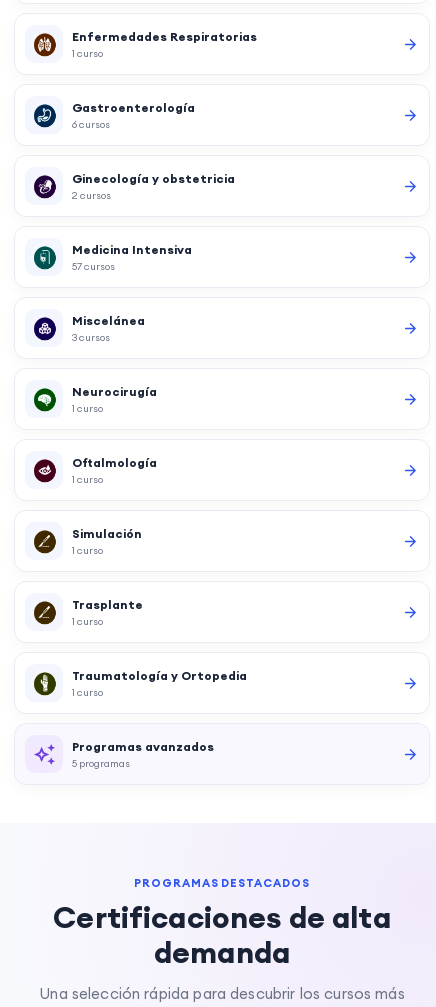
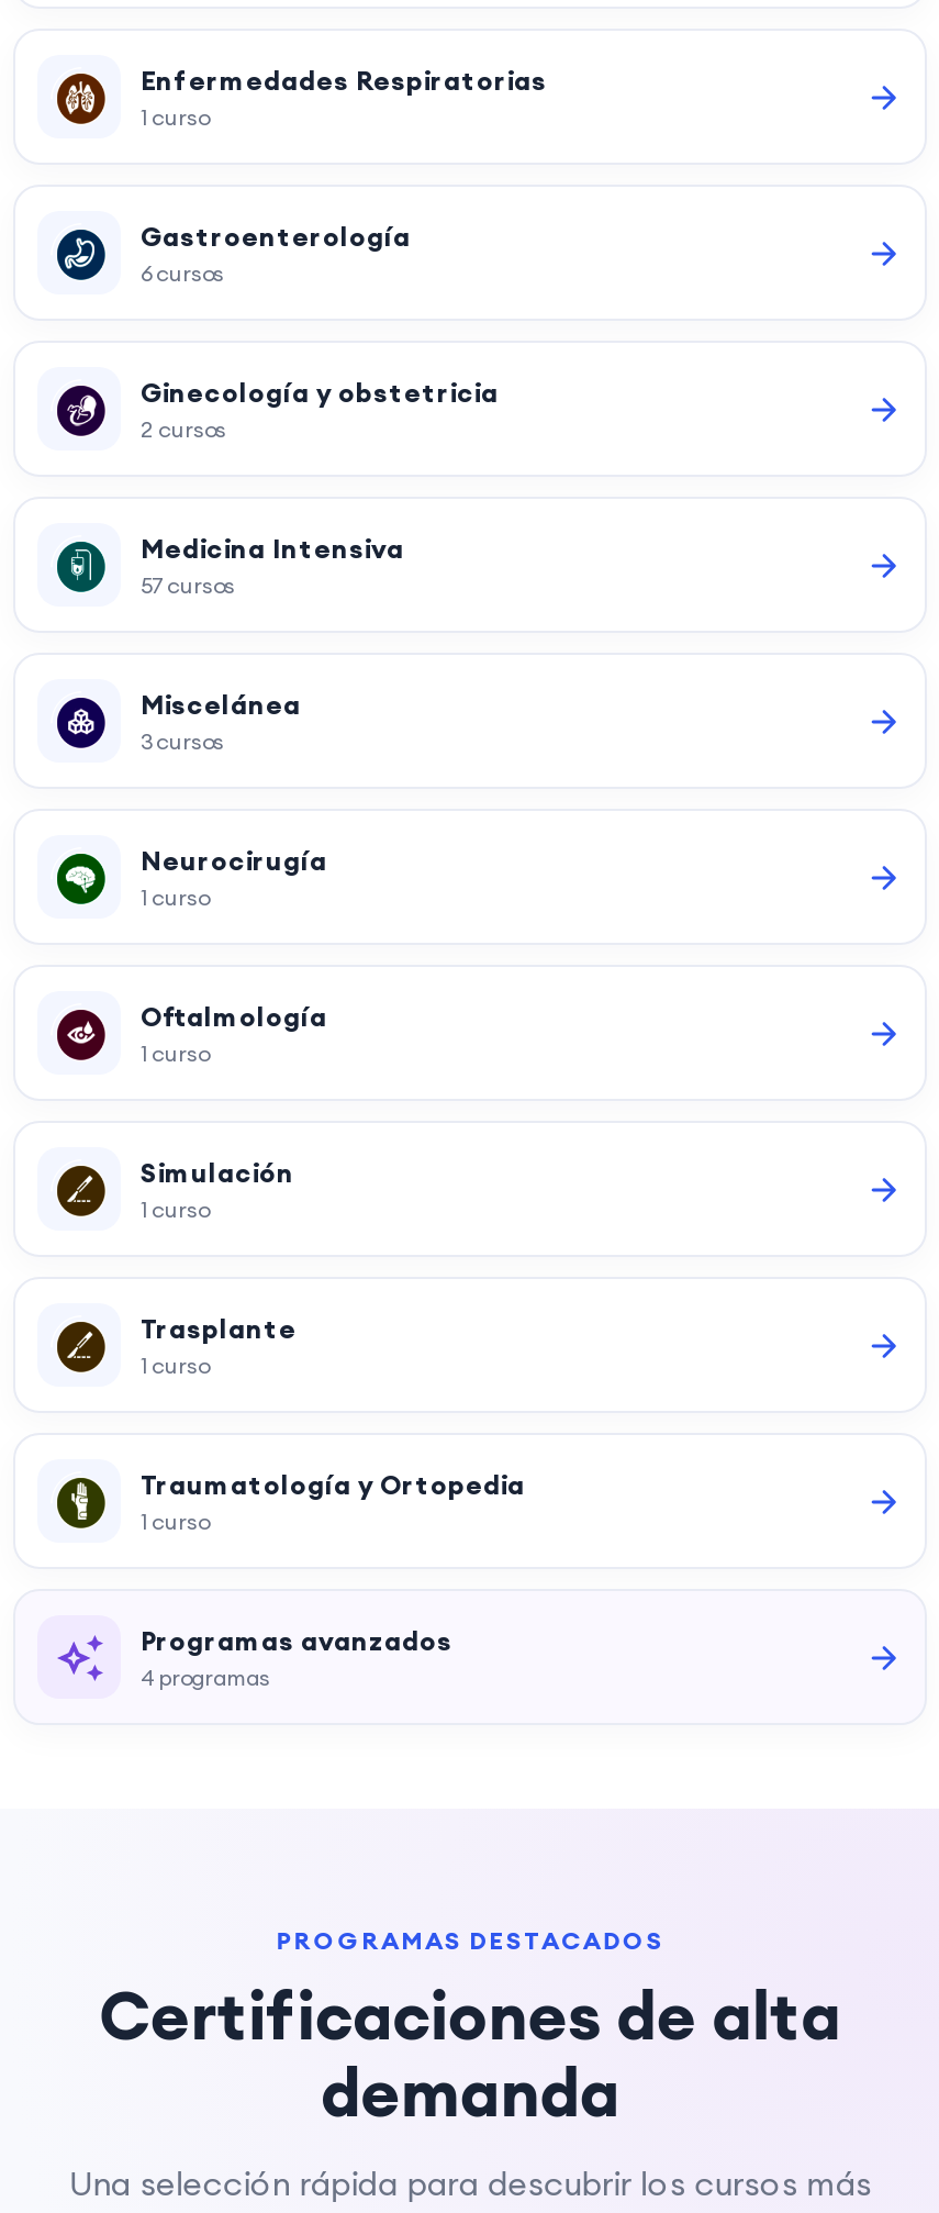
- 5 programas
+ 4 programas
